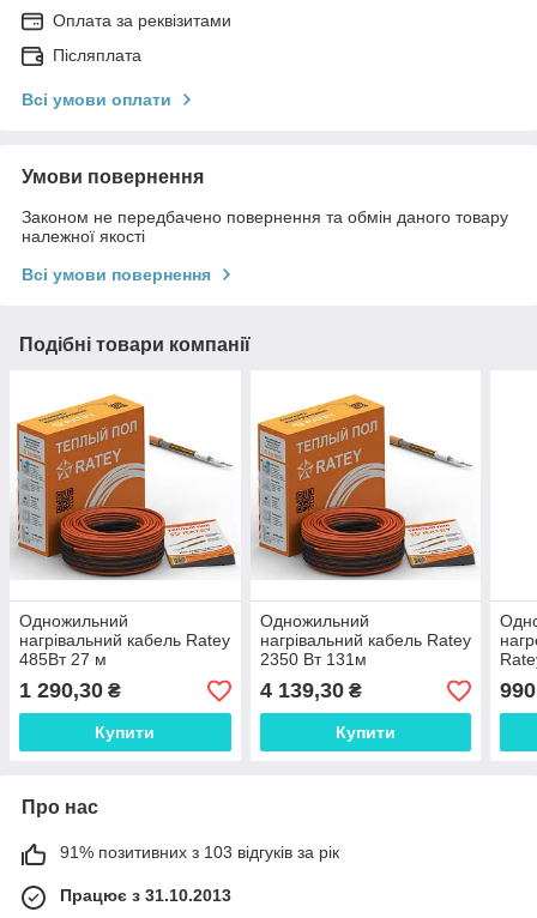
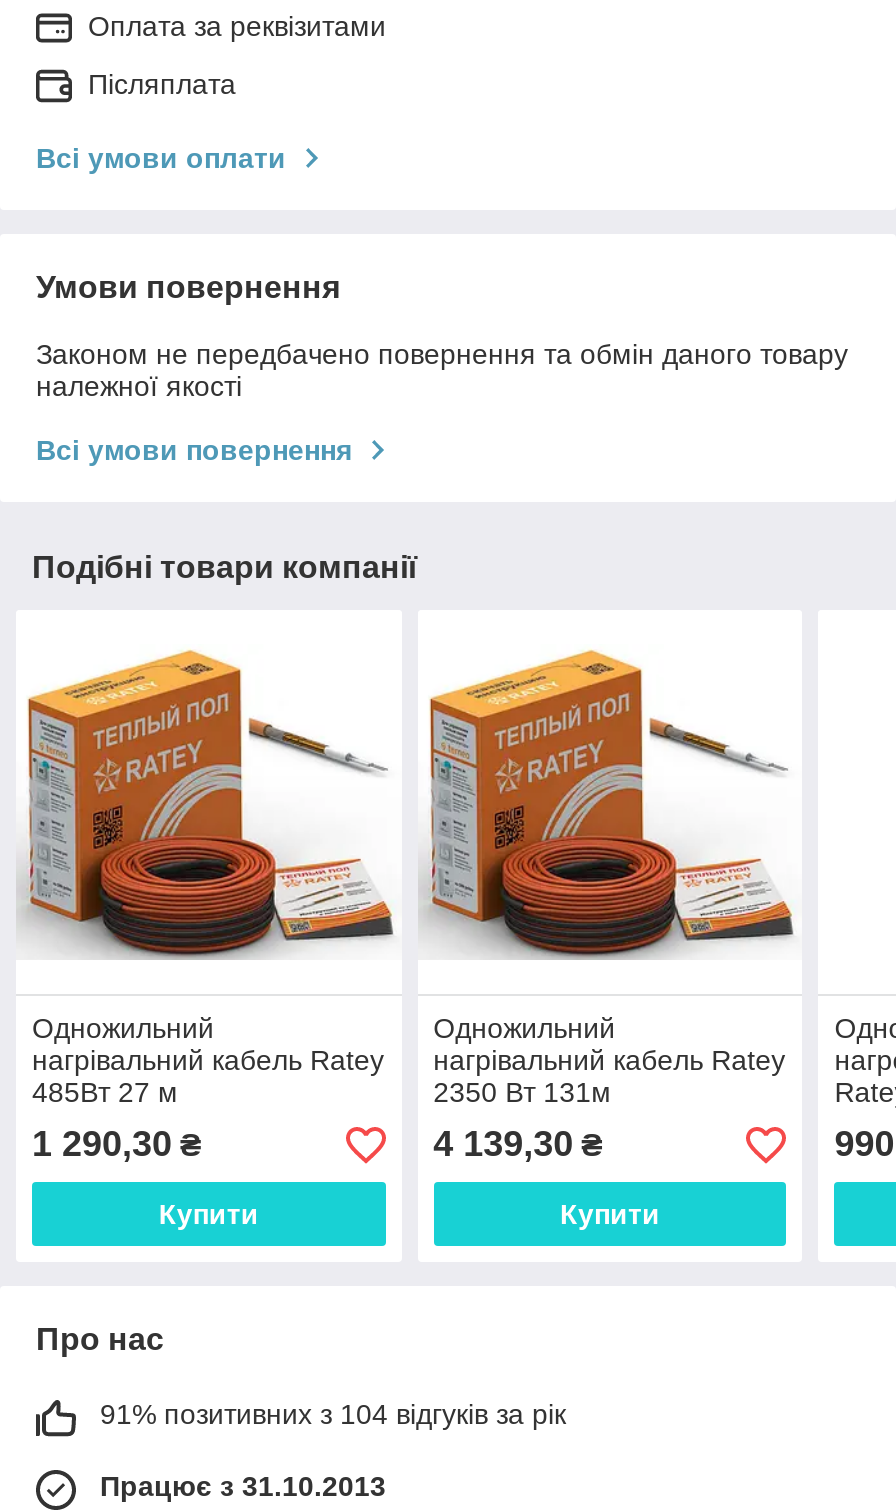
- 91% позитивних з 103 відгуків за рік
+ 91% позитивних з 104 відгуків за рік
